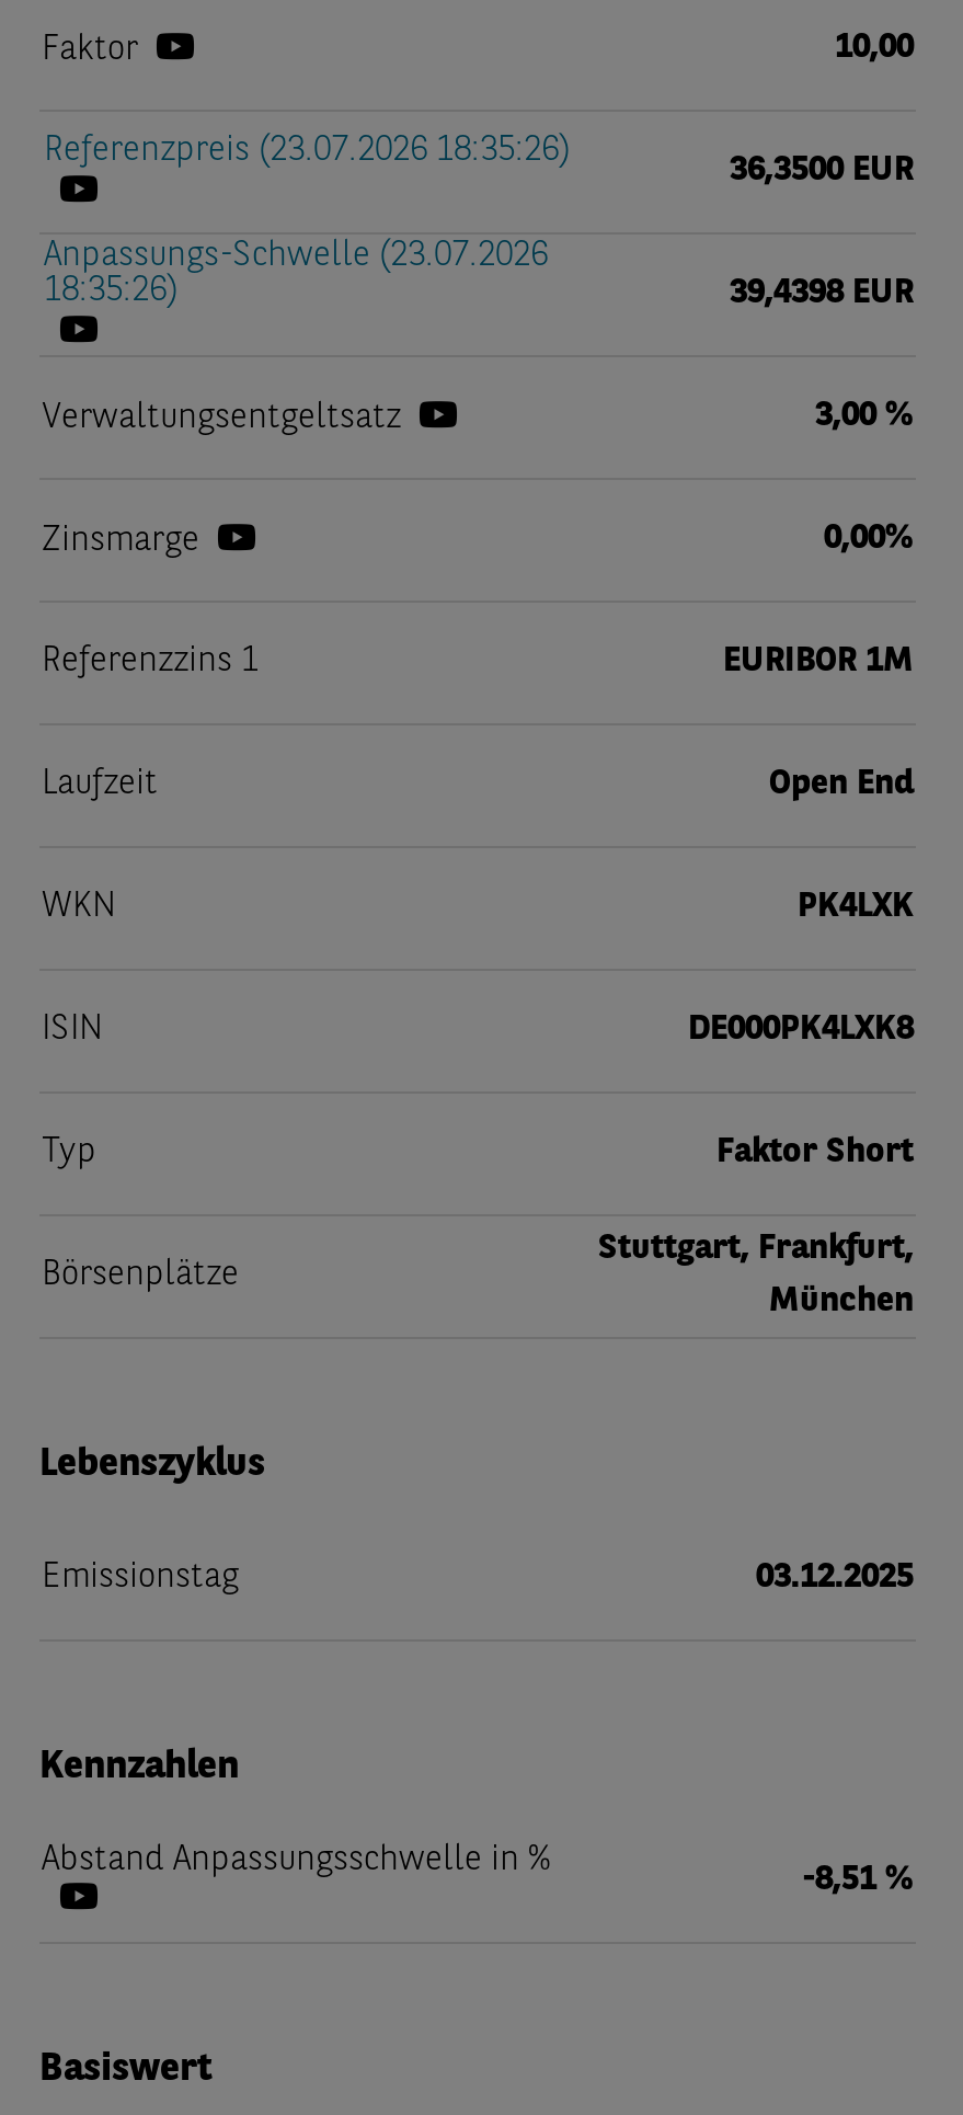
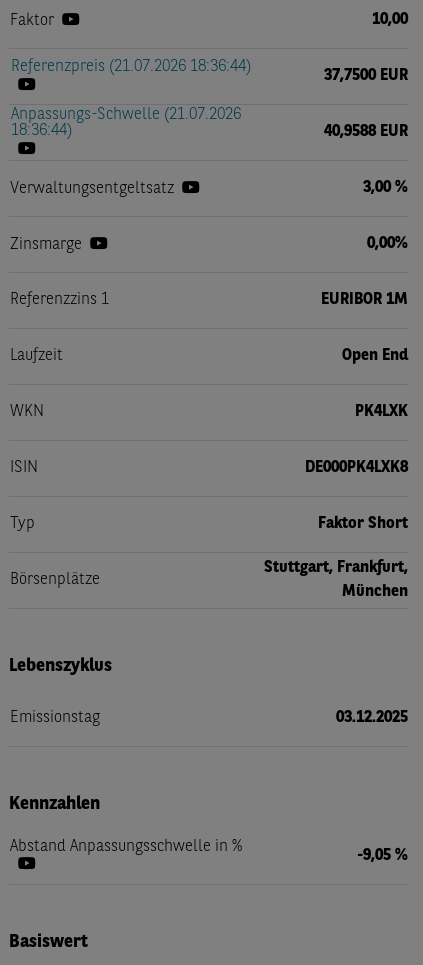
- Referenzpreis (23.07.2026 18:35:26)
+ Referenzpreis (21.07.2026 18:36:44)

- 36,3500 EUR
+ 37,7500 EUR

- Anpassungs-Schwelle (23.07.2026
+ Anpassungs-Schwelle (21.07.2026

- 18:35:26)
+ 18:36:44)

- 39,4398 EUR
+ 40,9588 EUR

- -8,51 %
+ -9,05 %
